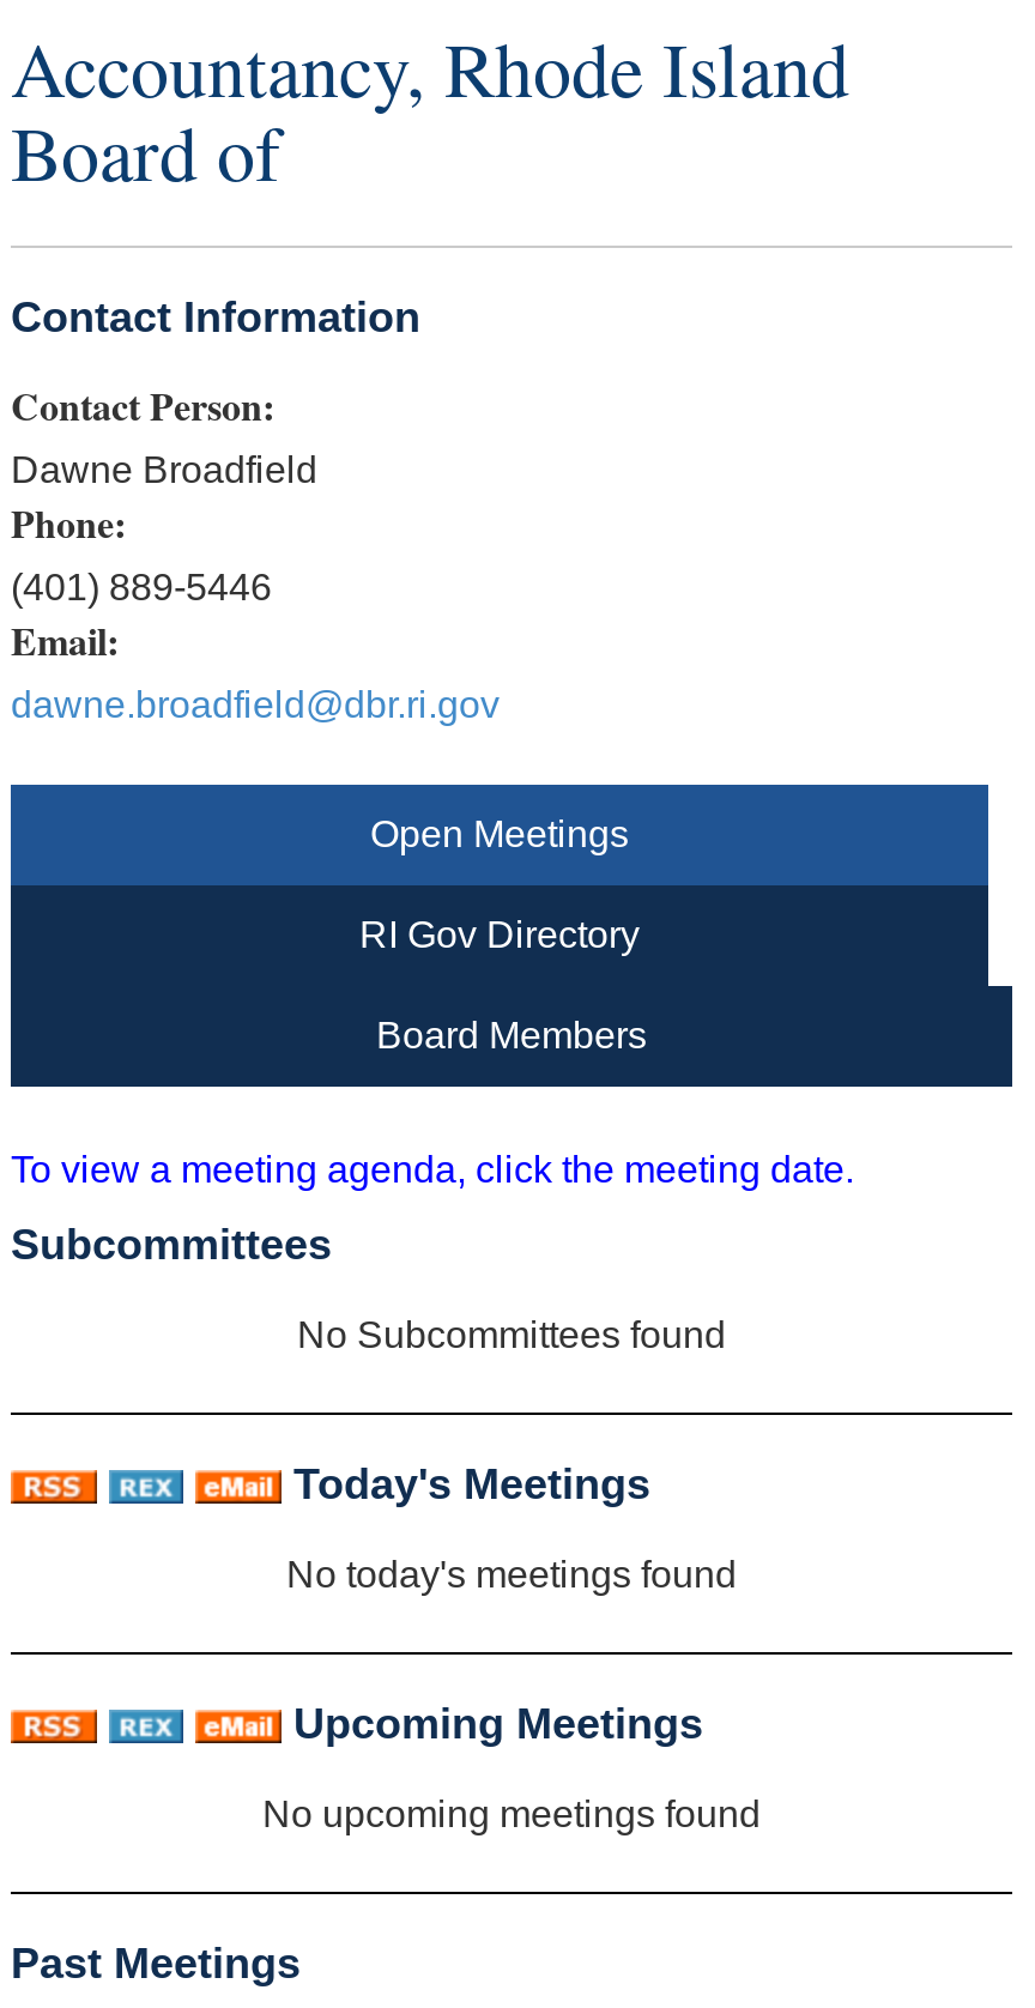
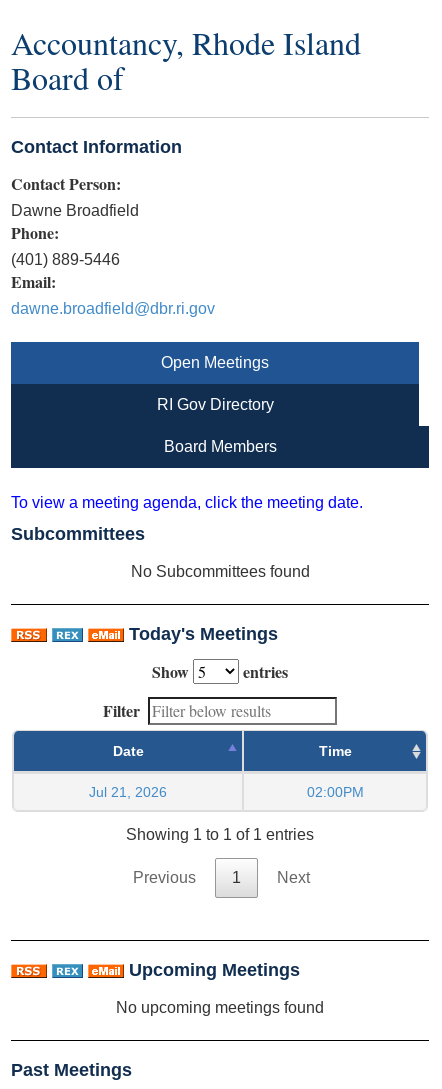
- No today's meetings found
+ Show
+ entries
+ Filter
+ Date
+ Time
+ Jul 21, 2026
+ 02:00PM
+ Showing 1 to 1 of 1 entries
+ Previous
+ 1
+ Next
